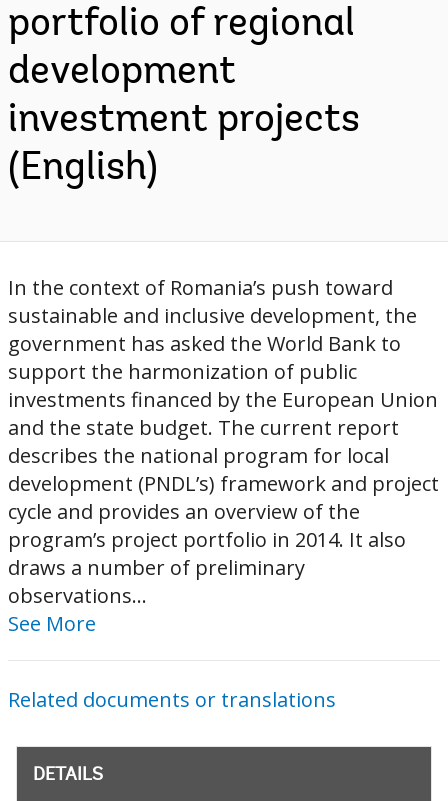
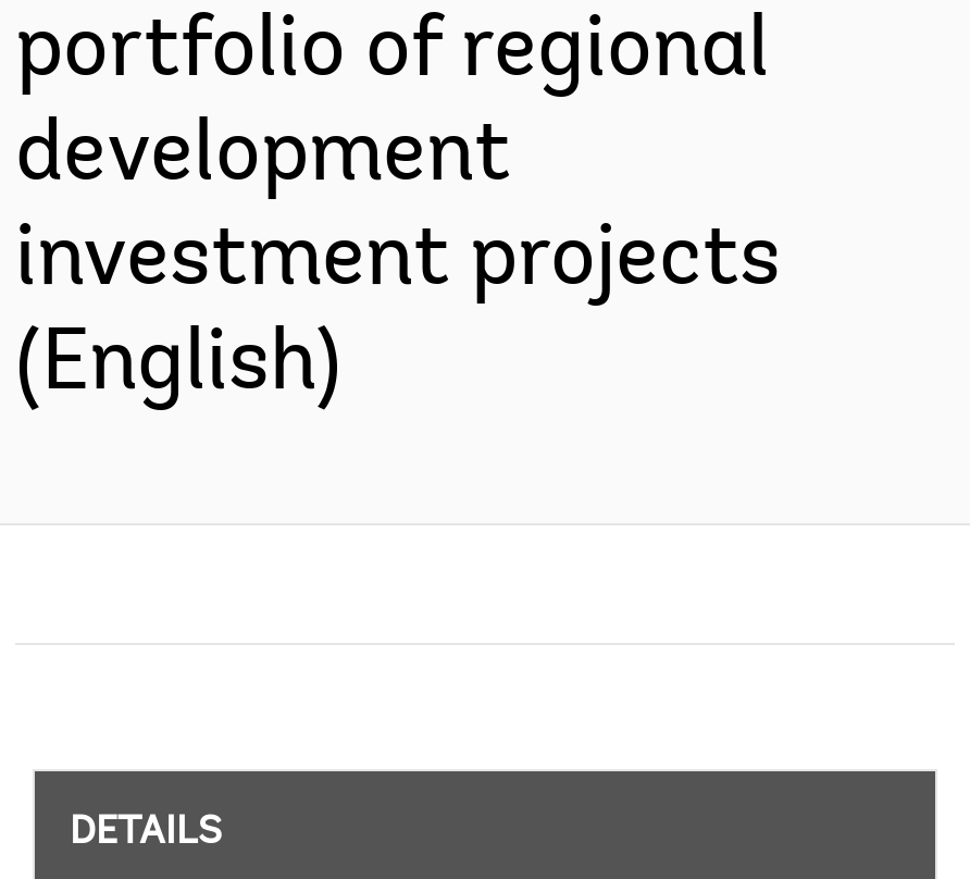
- In the context of Romania’s push toward
- sustainable and inclusive development, the
- government has asked the World Bank to
- support the harmonization of public
- investments financed by the European Union
- and the state budget. The current report
- describes the national program for local
- development (PNDL’s) framework and project
- cycle and provides an overview of the
- program’s project portfolio in 2014. It also
- draws a number of preliminary
- observations...
- See More
- Related documents or translations
